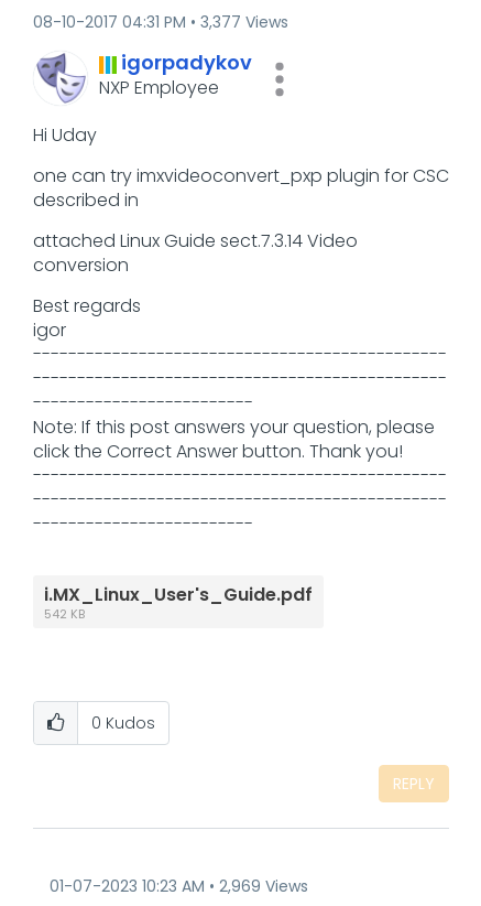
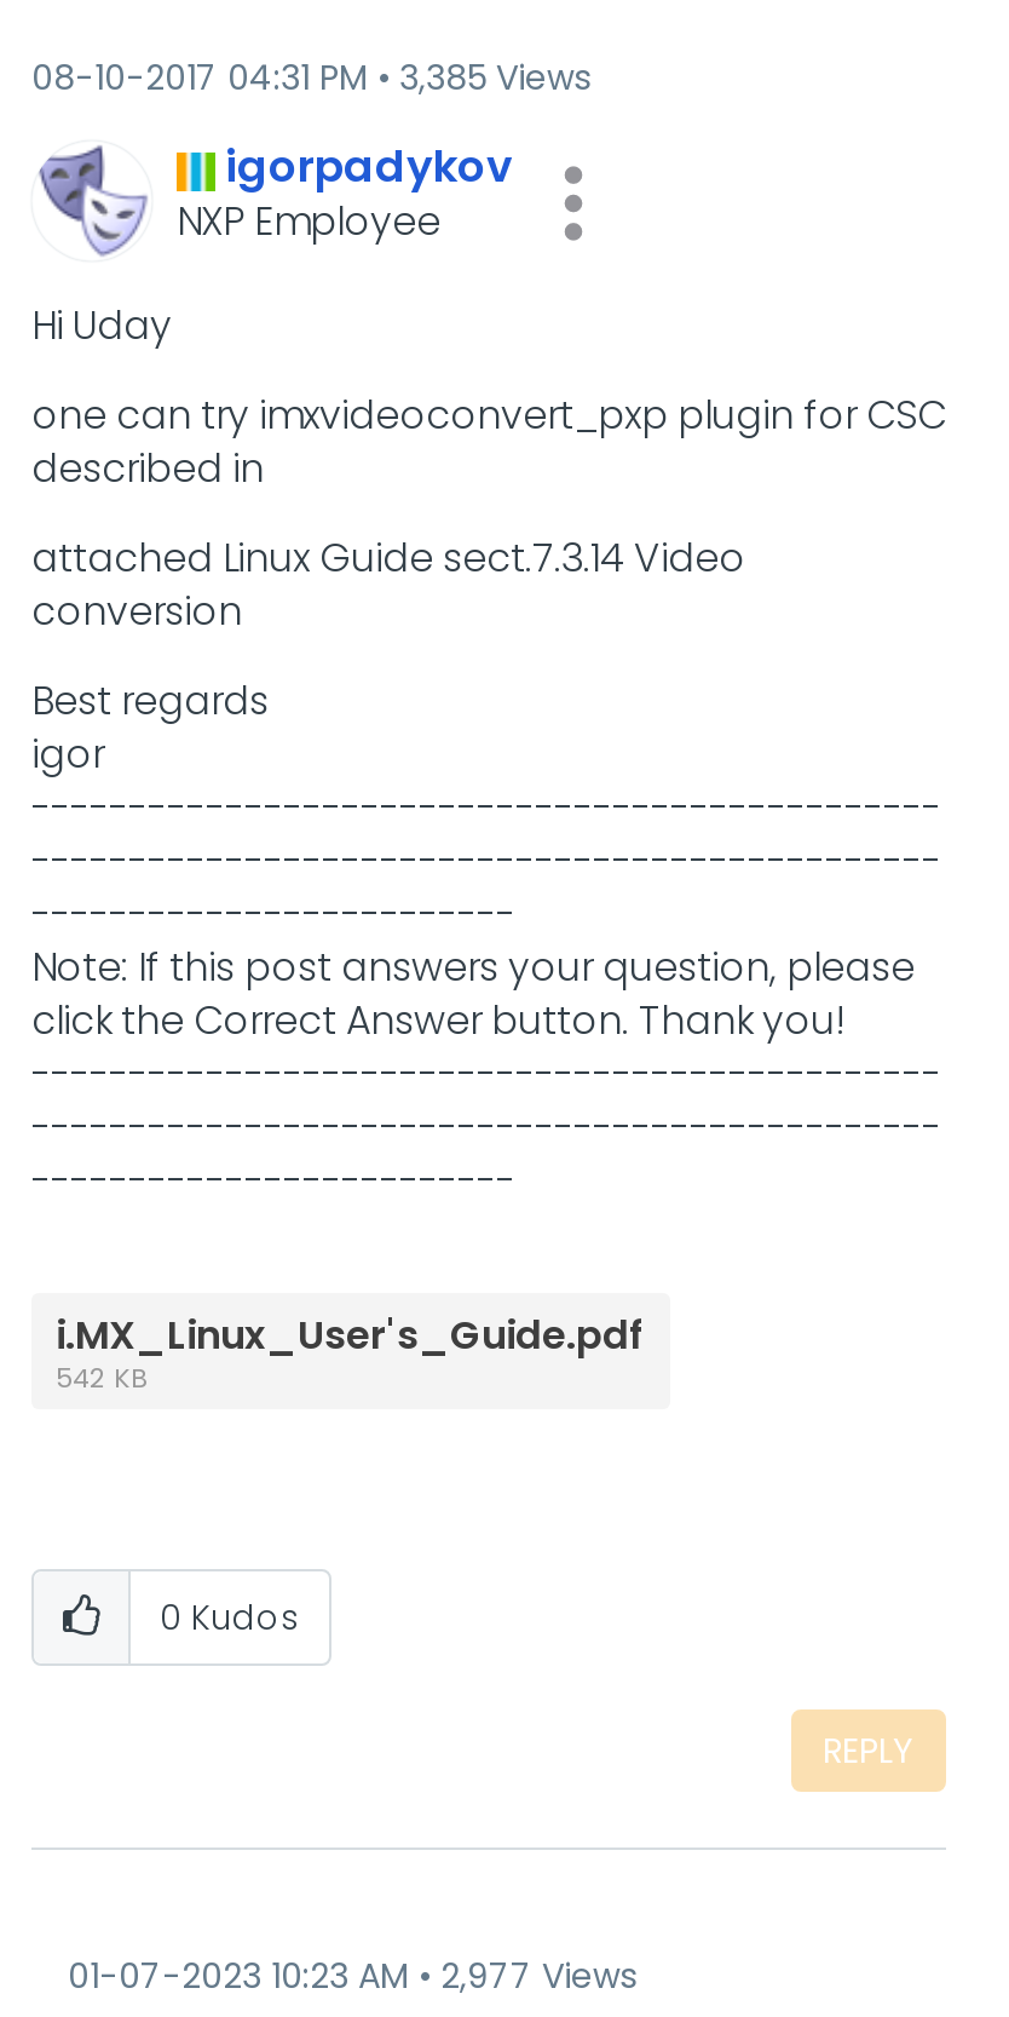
- 08-10-2017 04:31 PM 3,377 Views
+ 08-10-2017 04:31 PM 3,385 Views

- 01-07-2023 10:23 AM 2,969 Views
+ 01-07-2023 10:23 AM 2,977 Views
